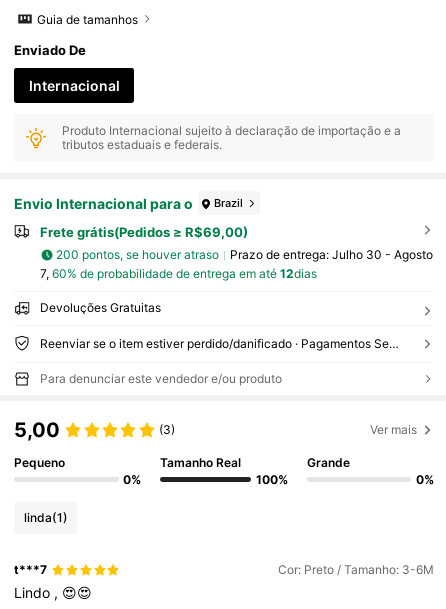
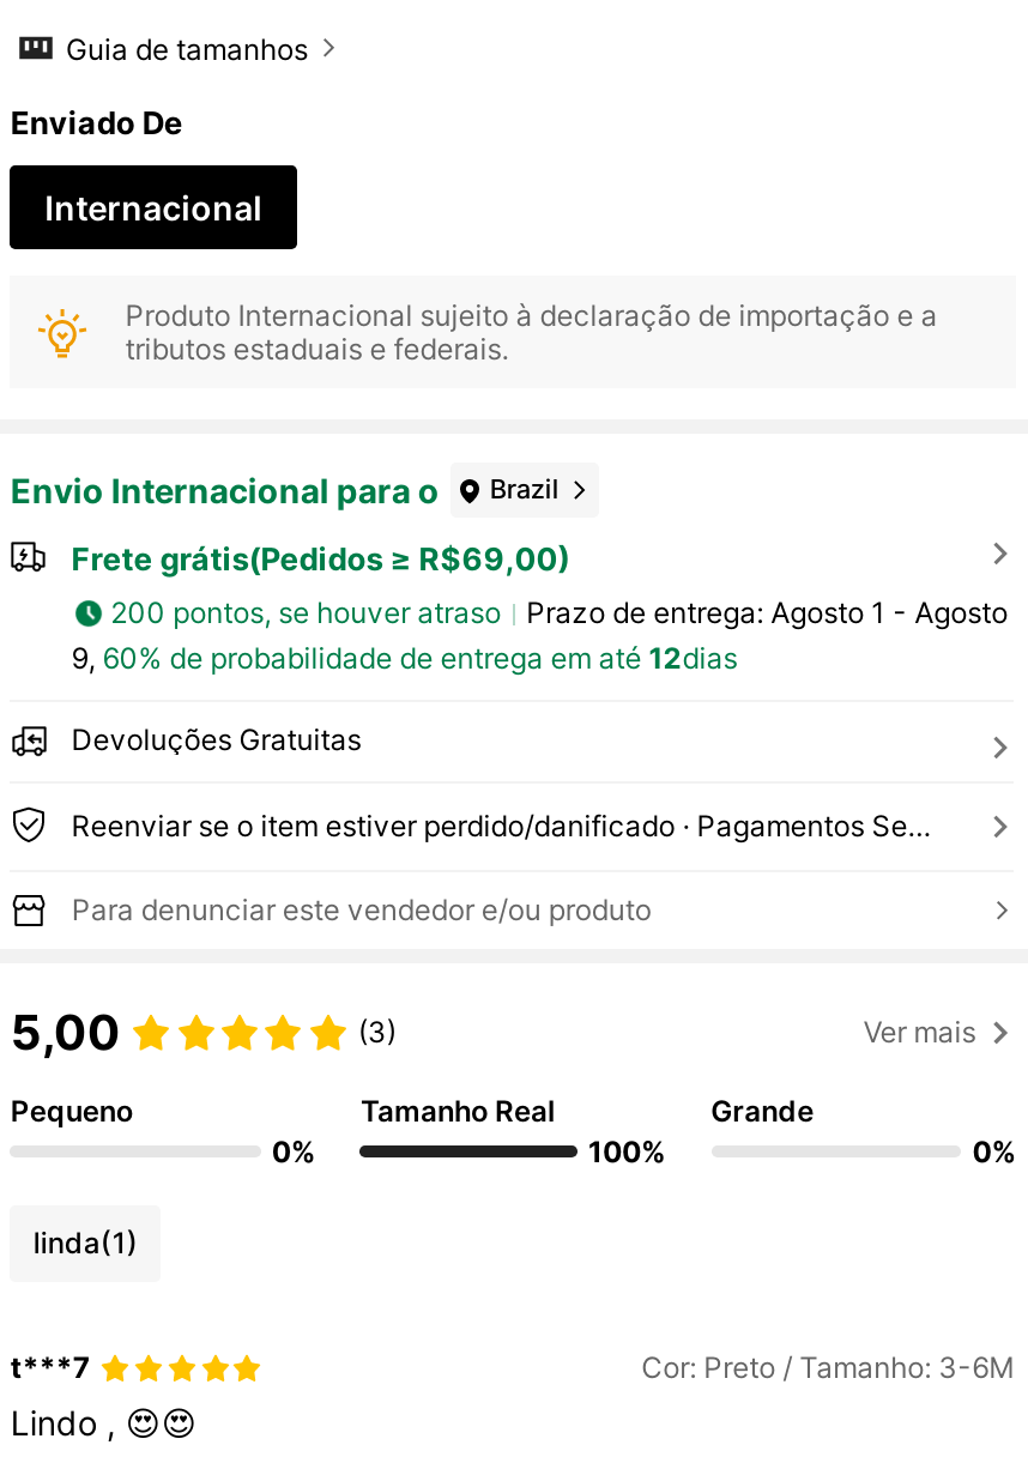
- Prazo de entrega: Julho 30 - Agosto
+ Prazo de entrega: Agosto 1 - Agosto

- 7, 60% de probabilidade de entrega em até 12dias
+ 9, 60% de probabilidade de entrega em até 12dias
